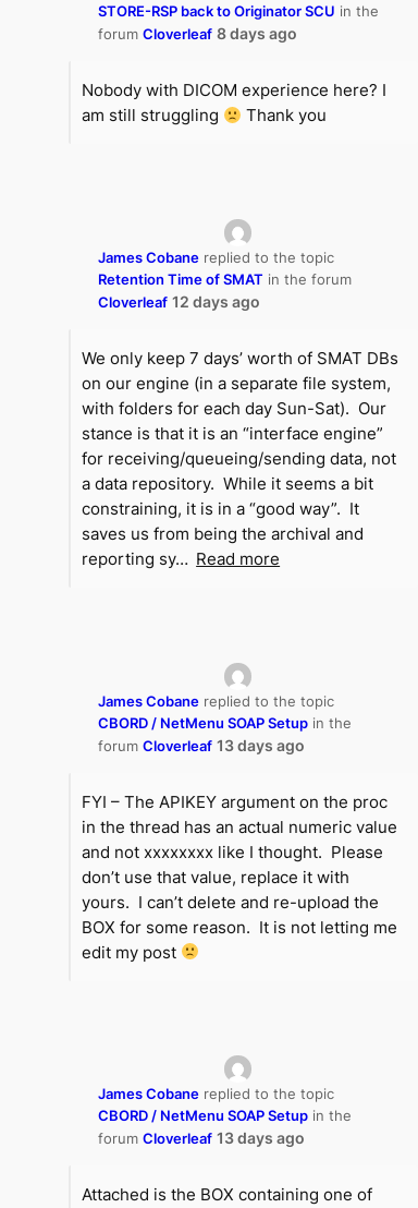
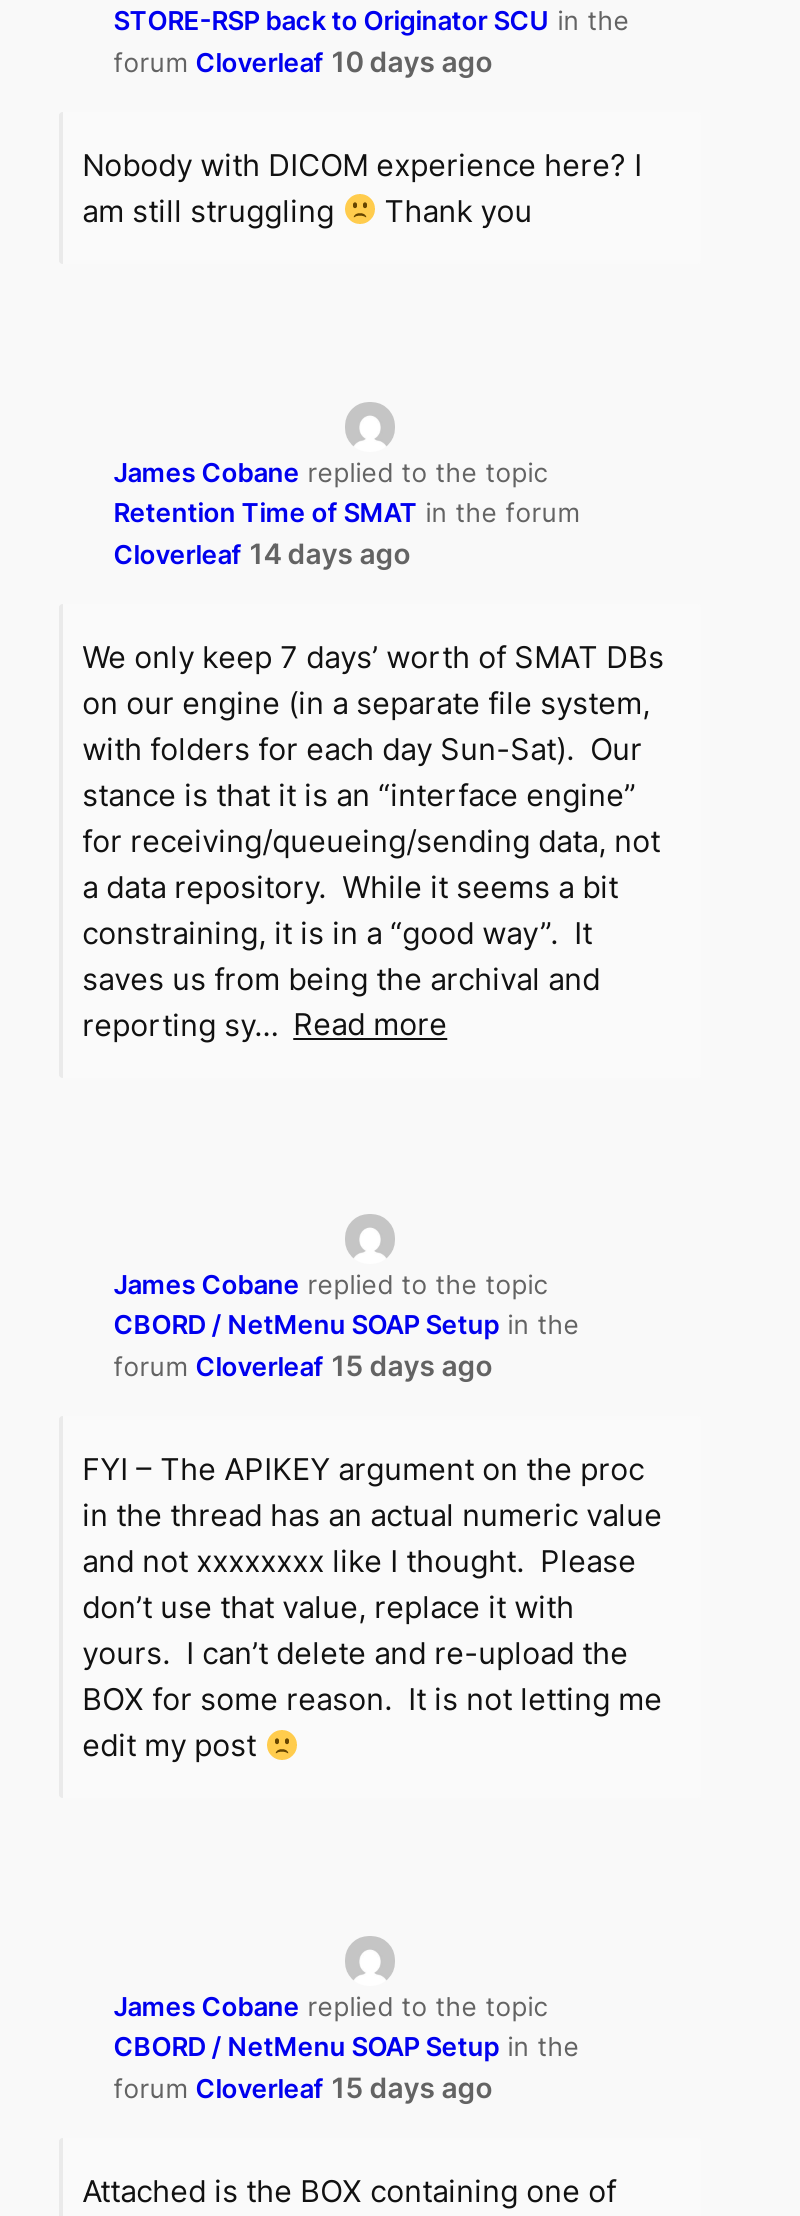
- forum Cloverleaf 8 days ago
+ forum Cloverleaf 10 days ago

- Cloverleaf 12 days ago
+ Cloverleaf 14 days ago

- forum Cloverleaf 13 days ago
+ forum Cloverleaf 15 days ago

- forum Cloverleaf 13 days ago
+ forum Cloverleaf 15 days ago
